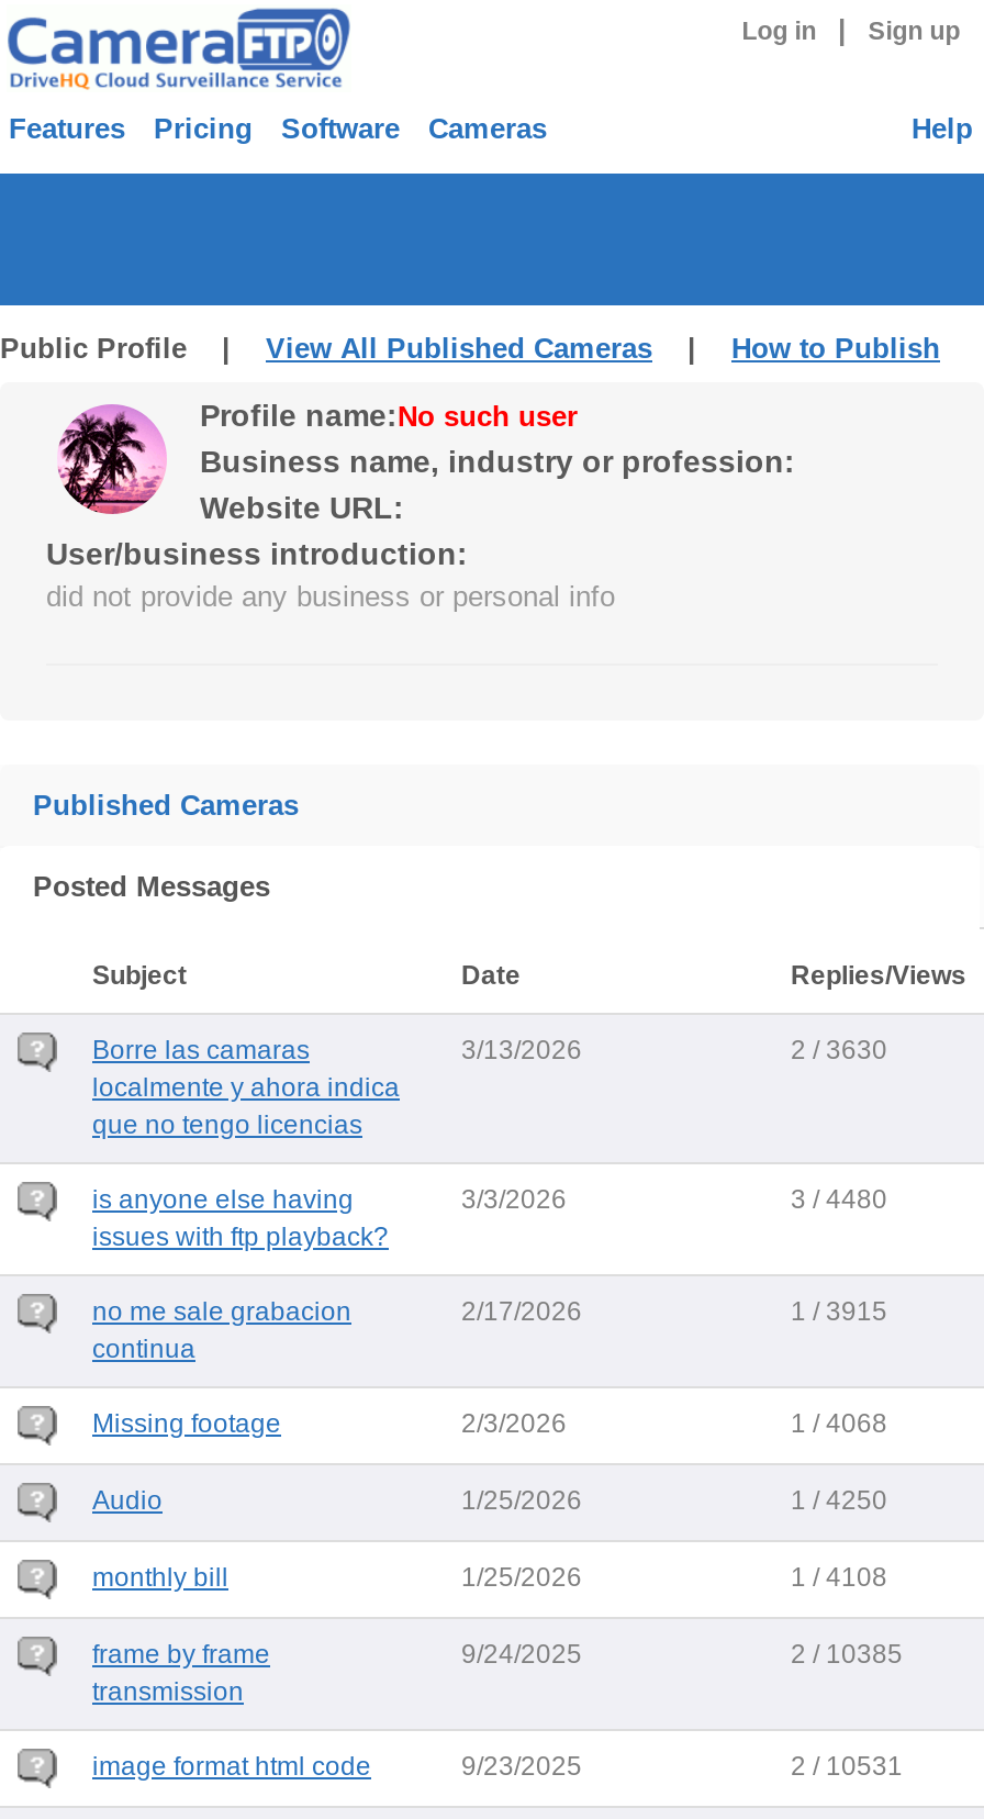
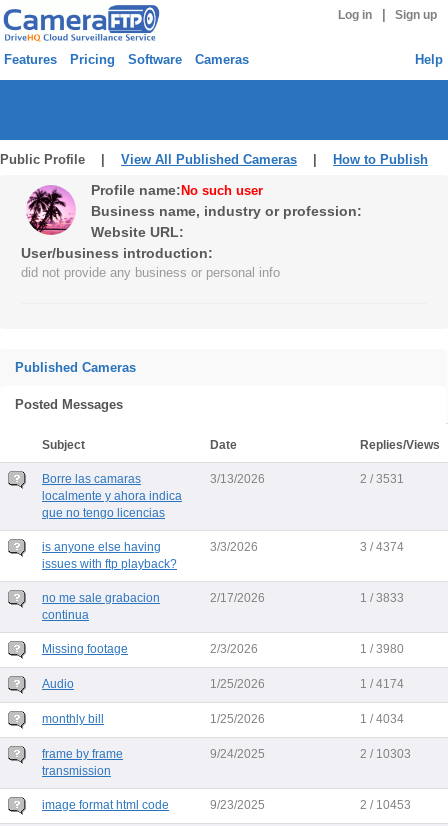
- 2 / 3630
+ 2 / 3531

- 3 / 4480
+ 3 / 4374

- 1 / 3915
+ 1 / 3833

- 1 / 4068
+ 1 / 3980

- 1 / 4250
+ 1 / 4174

- 1 / 4108
+ 1 / 4034

- 2 / 10385
+ 2 / 10303

- 2 / 10531
+ 2 / 10453
